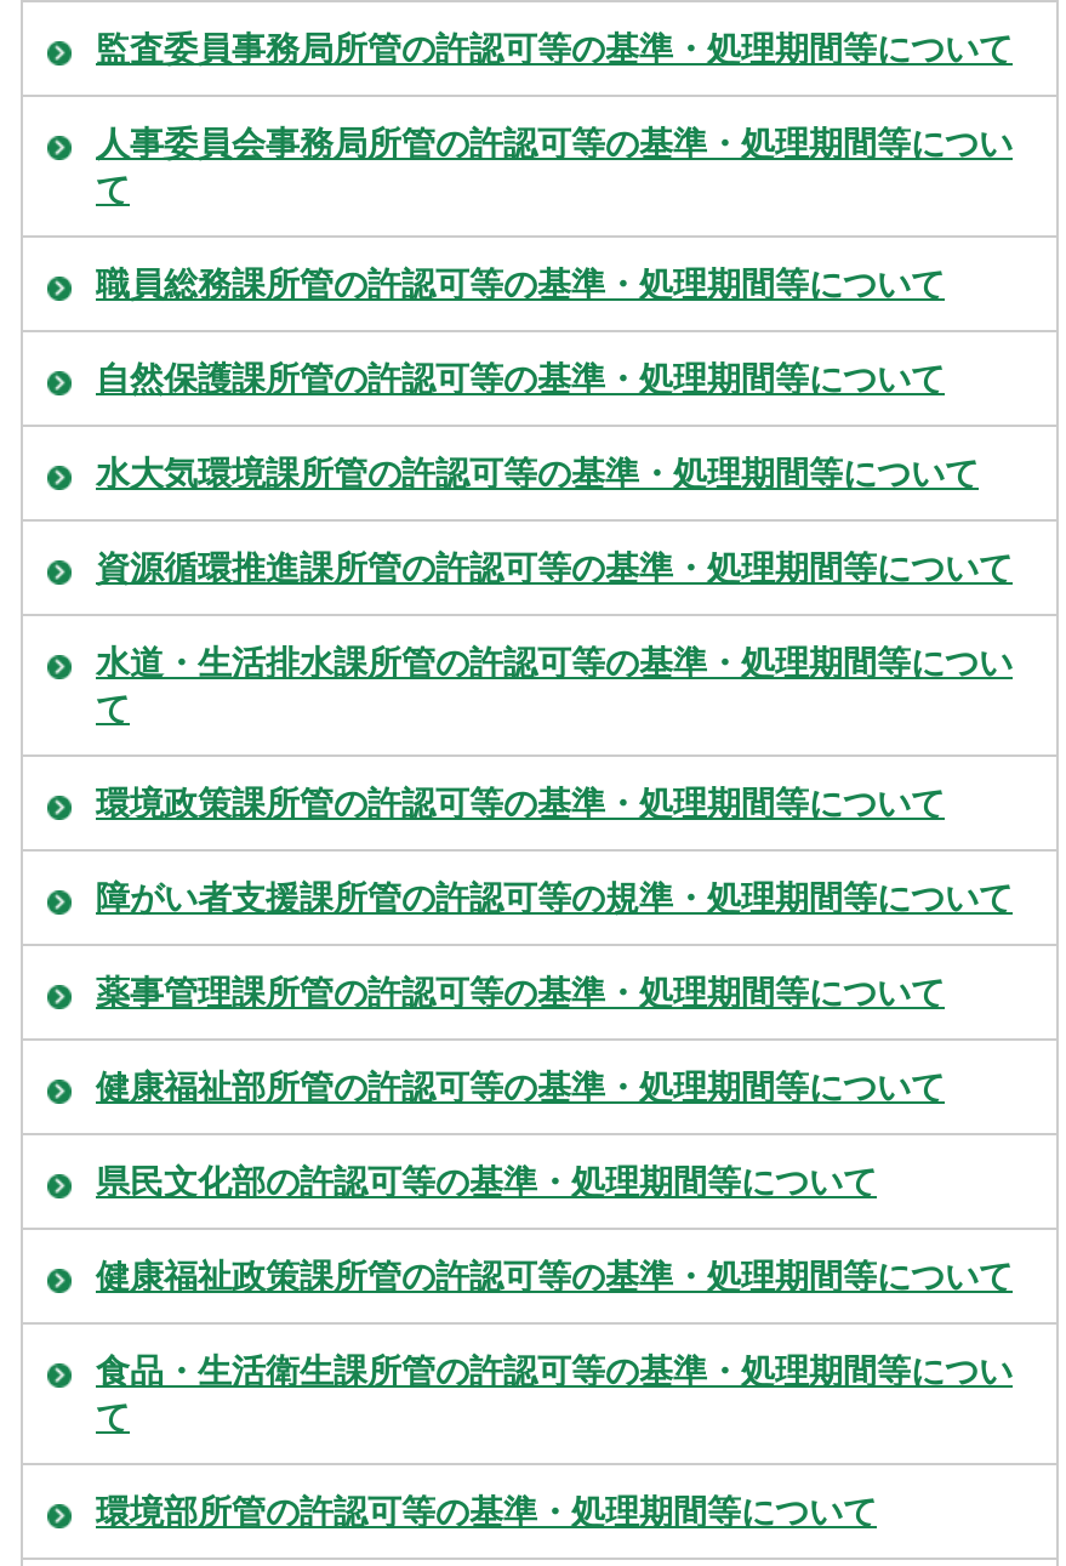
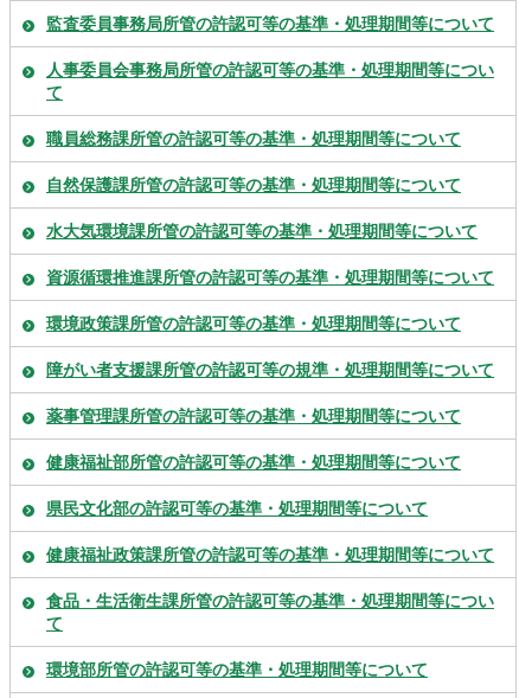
- 水道・生活排水課所管の許認可等の基準・処理期間等につい
- て
